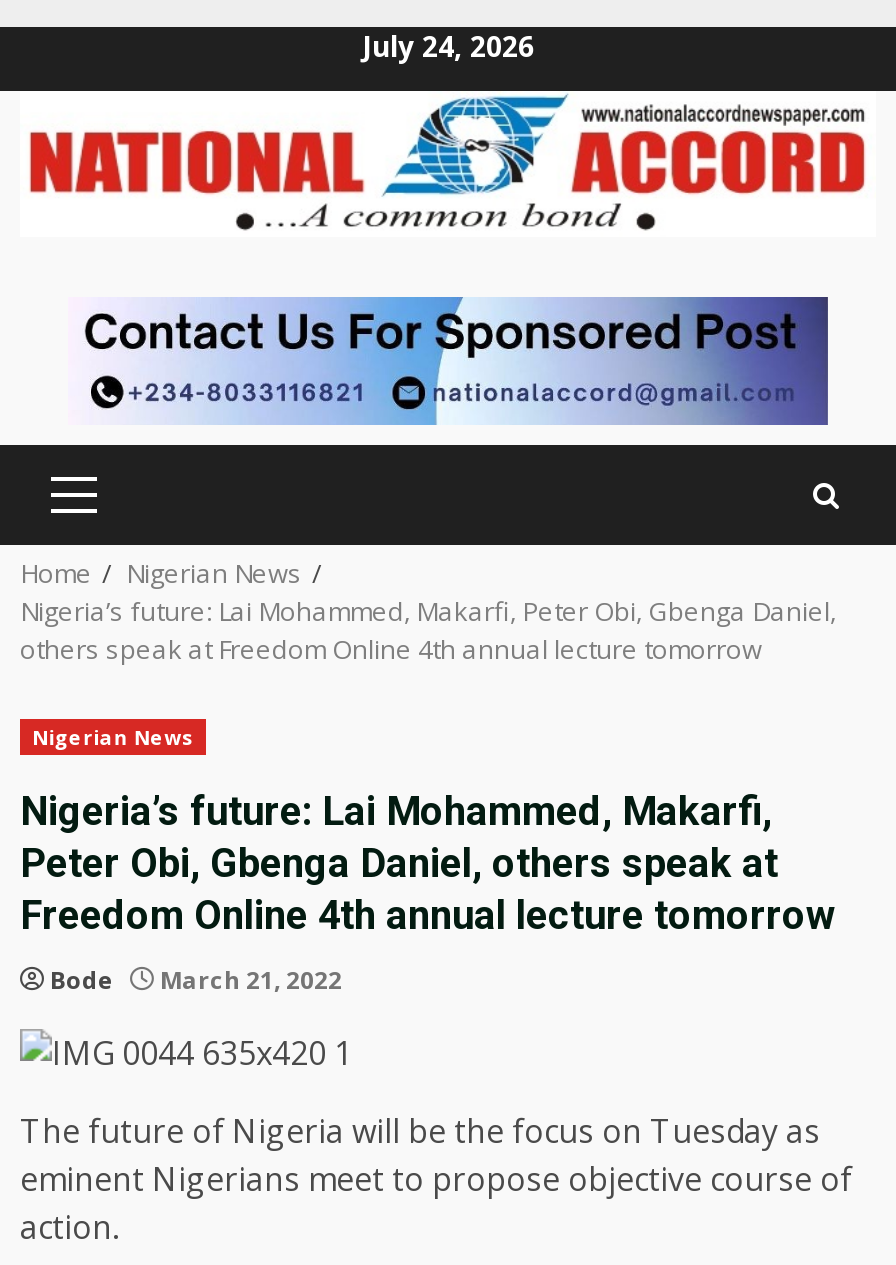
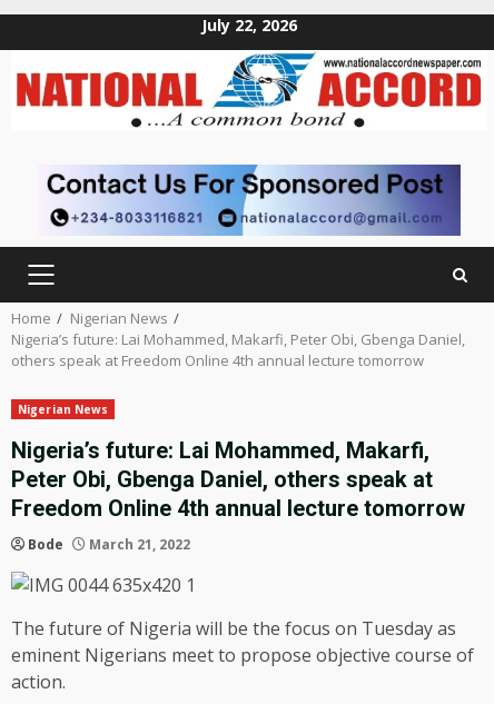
- July 24, 2026
+ July 22, 2026
